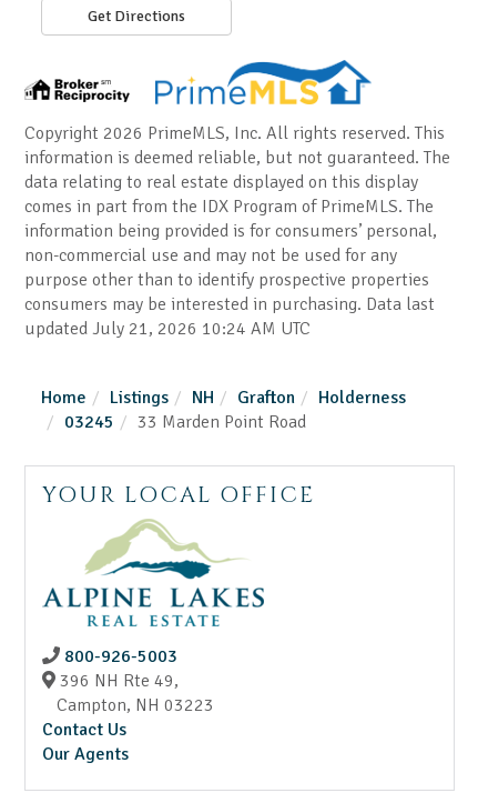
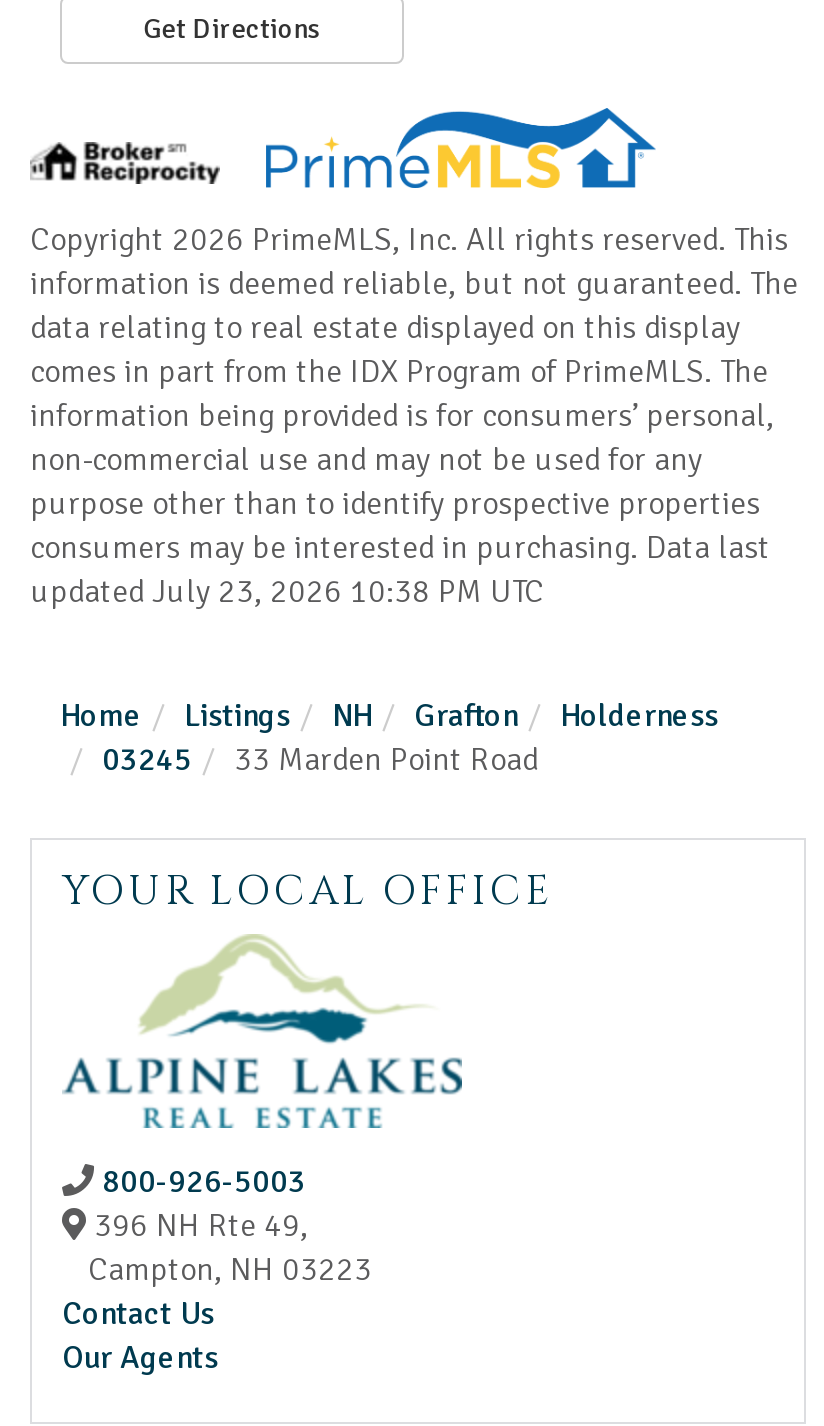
- updated July 21, 2026 10:24 AM UTC
+ updated July 23, 2026 10:38 PM UTC
